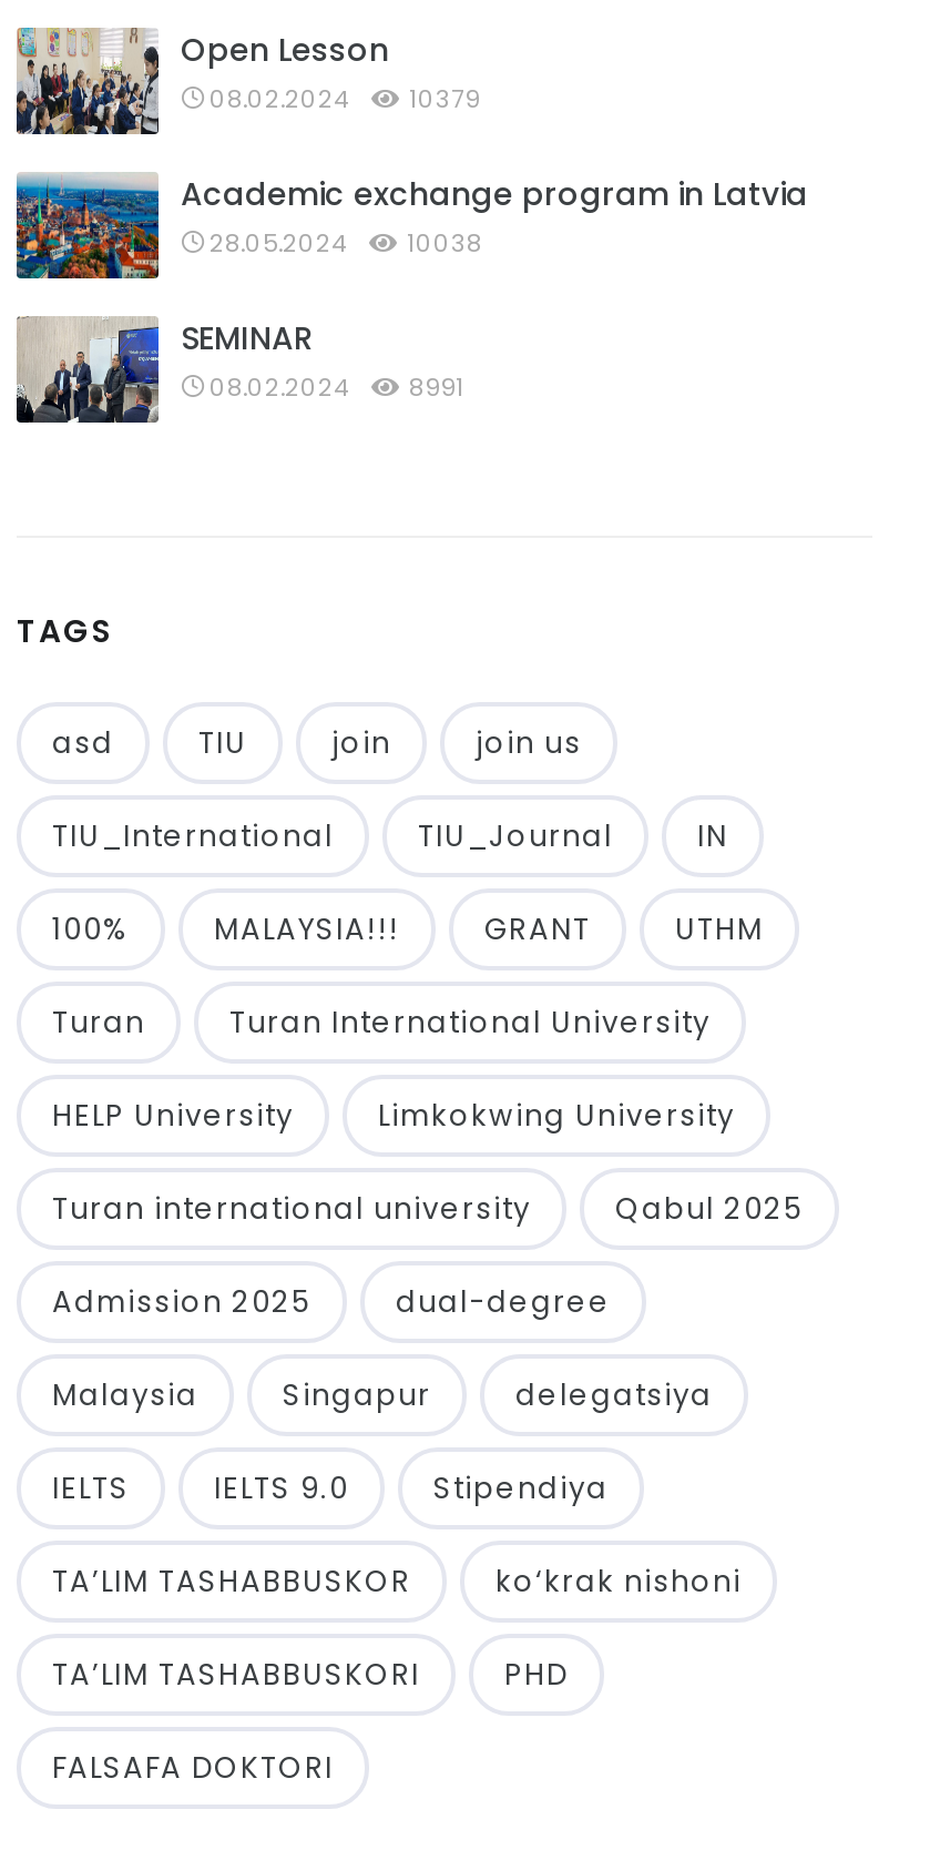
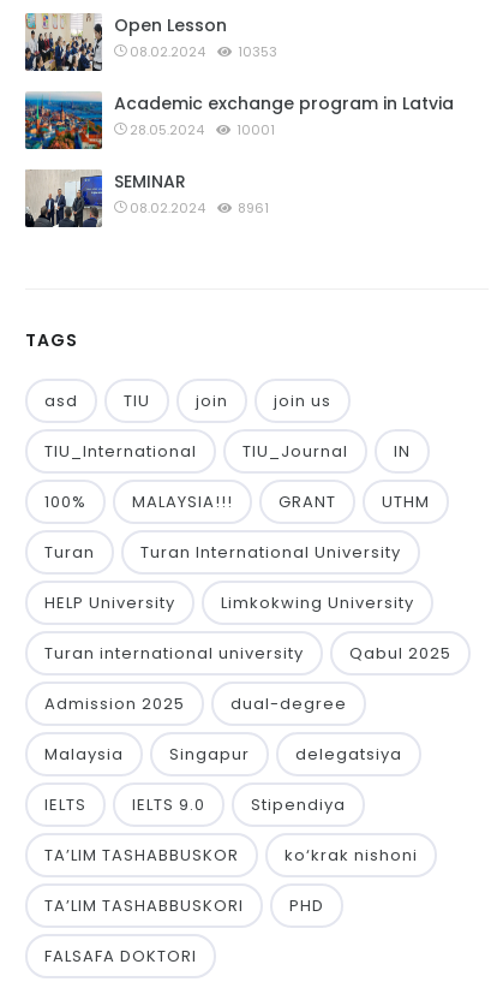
- 08.02.2024 10379
+ 08.02.2024 10353

- 28.05.2024 10038
+ 28.05.2024 10001

- 08.02.2024 8991
+ 08.02.2024 8961
